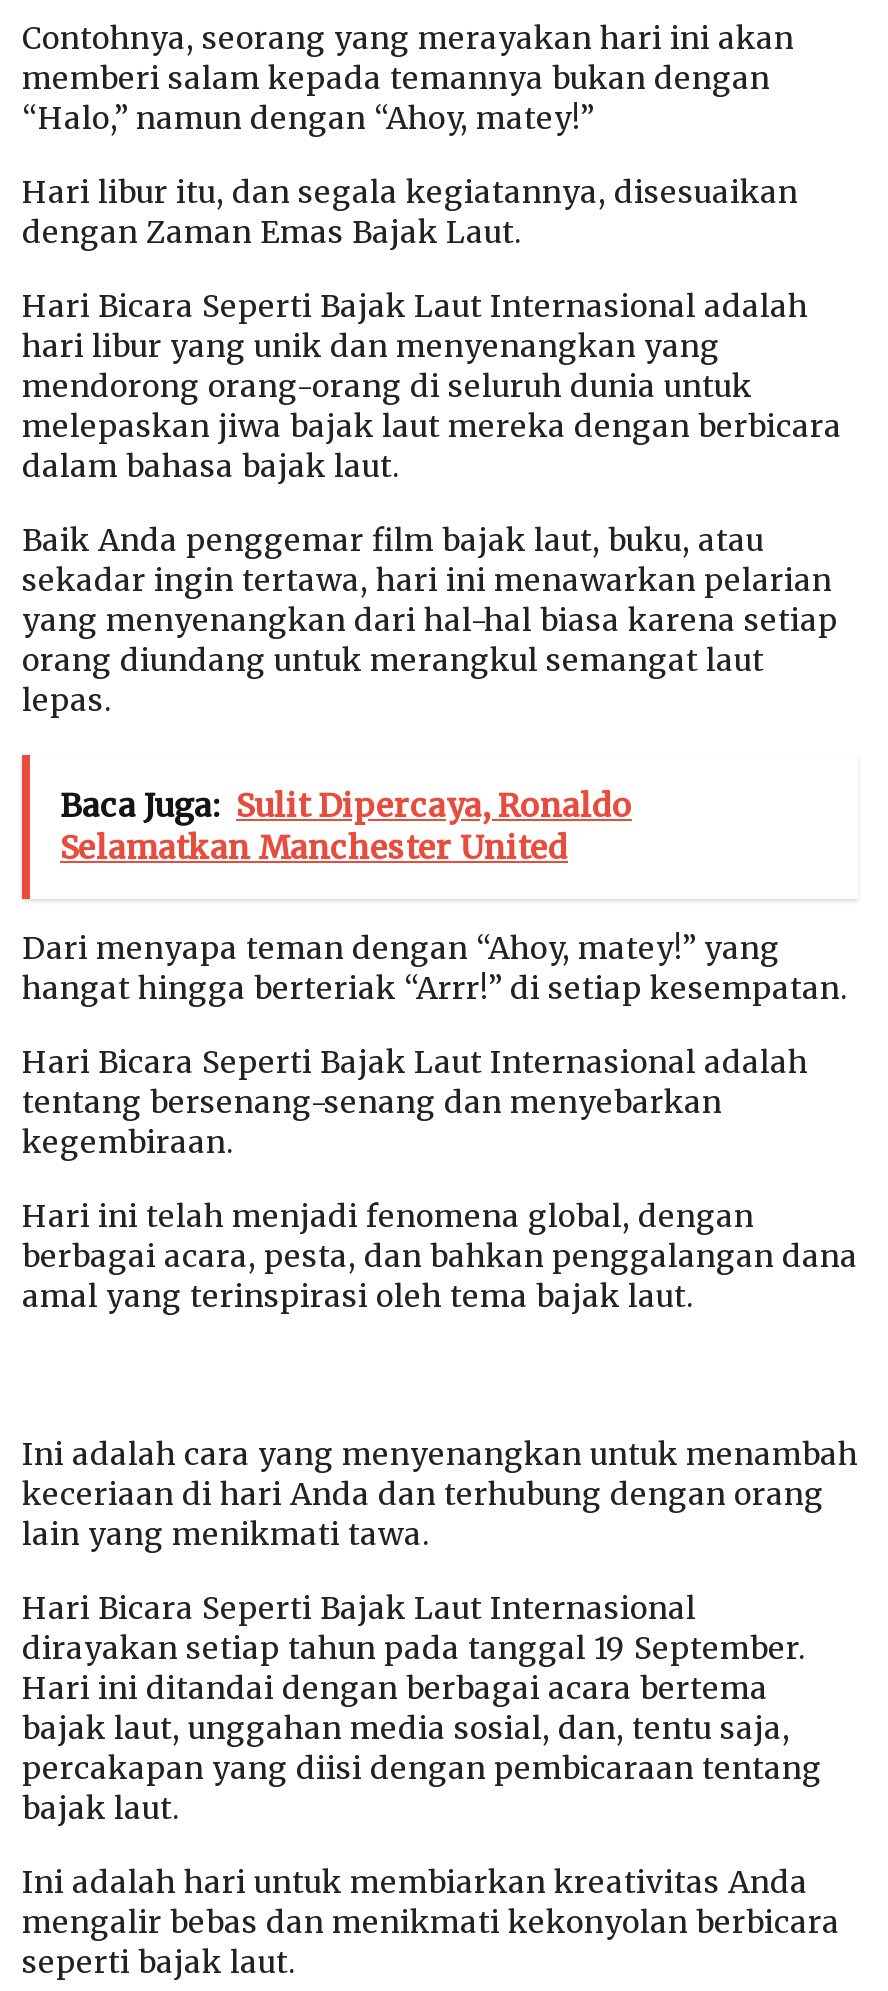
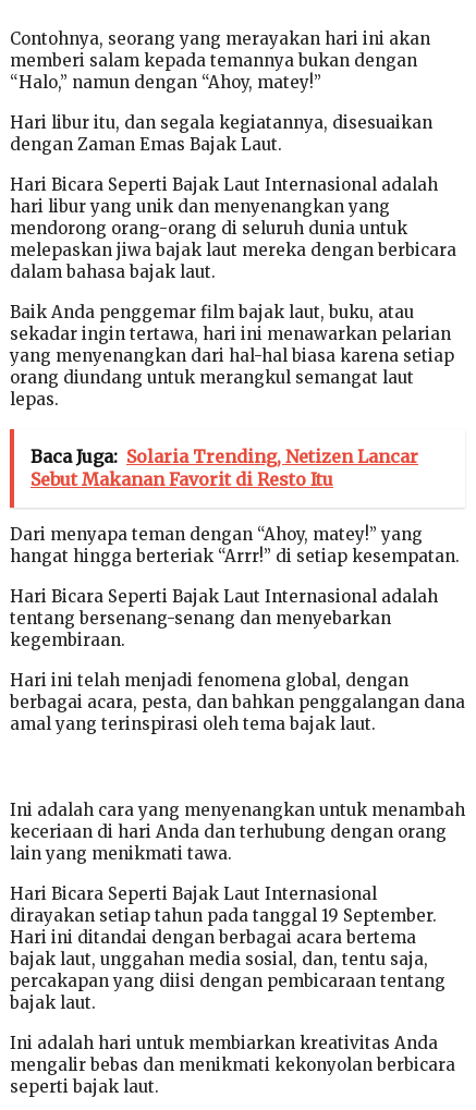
- Baca Juga: Sulit Dipercaya, Ronaldo
- Selamatkan Manchester United
+ Baca Juga: Solaria Trending, Netizen Lancar
+ Sebut Makanan Favorit di Resto Itu
